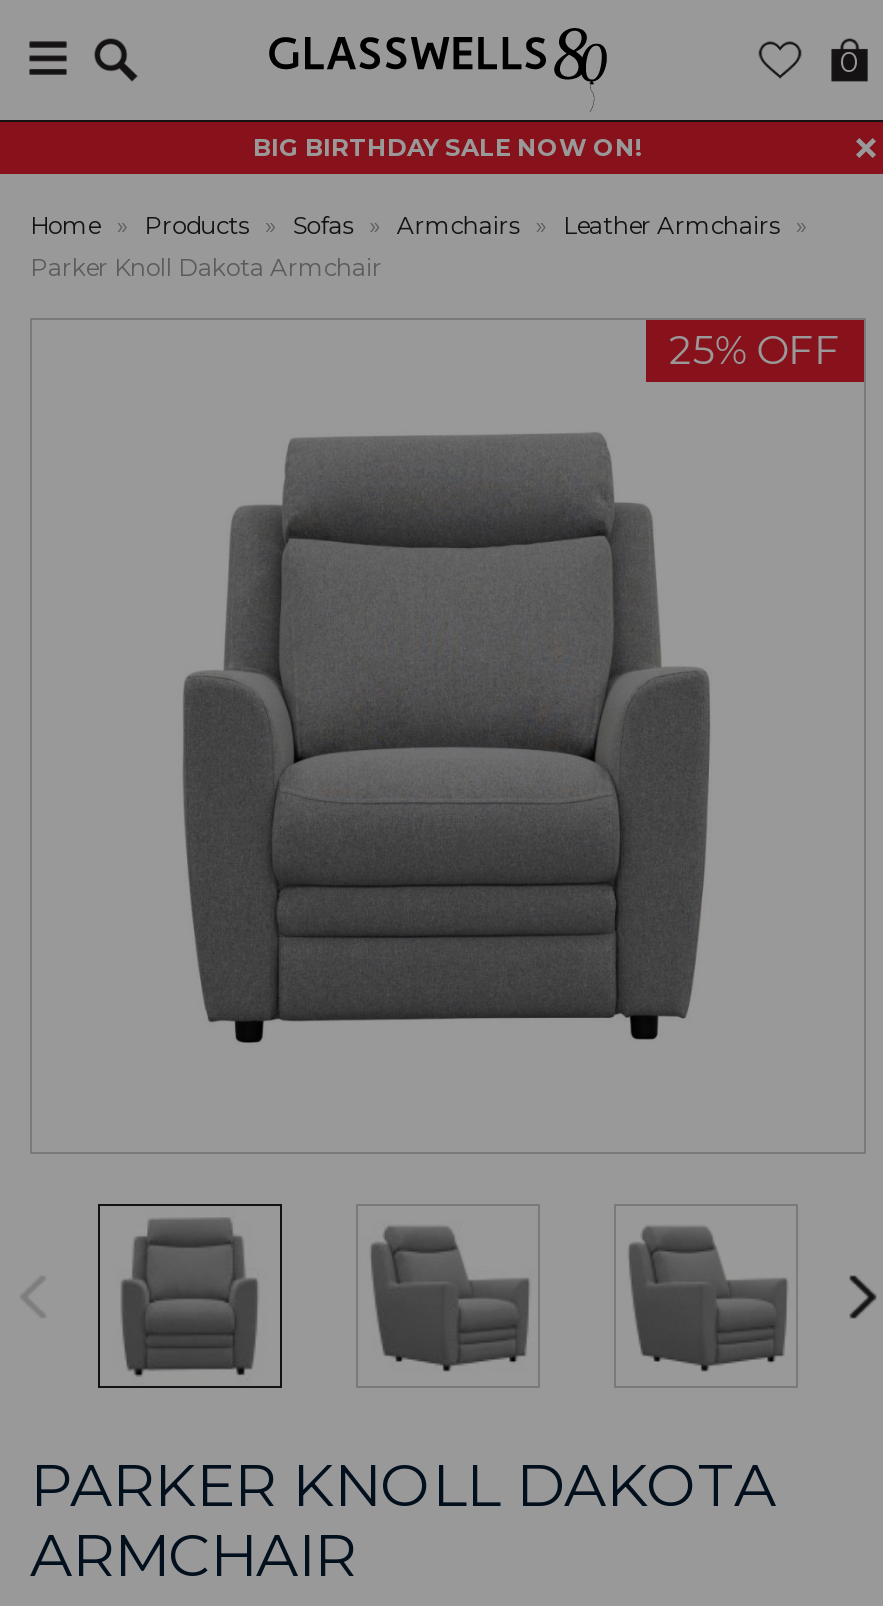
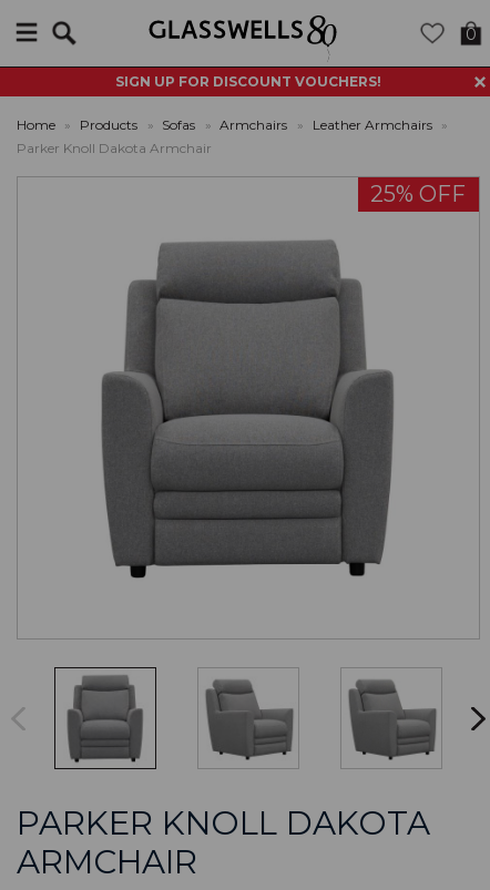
- BIG BIRTHDAY SALE NOW ON!
+ SIGN UP FOR DISCOUNT VOUCHERS!
